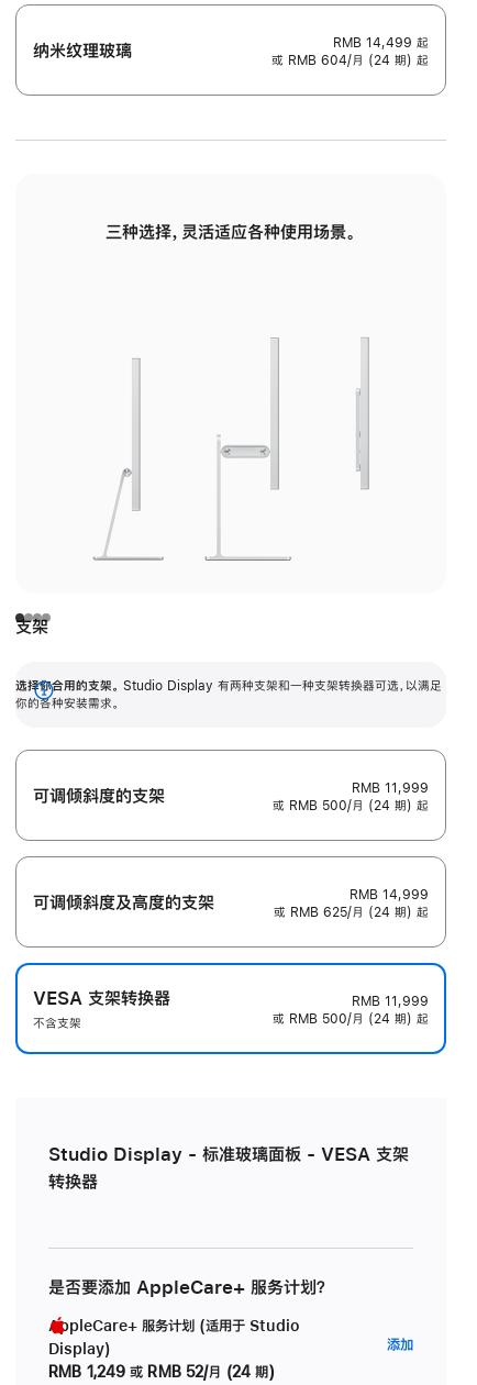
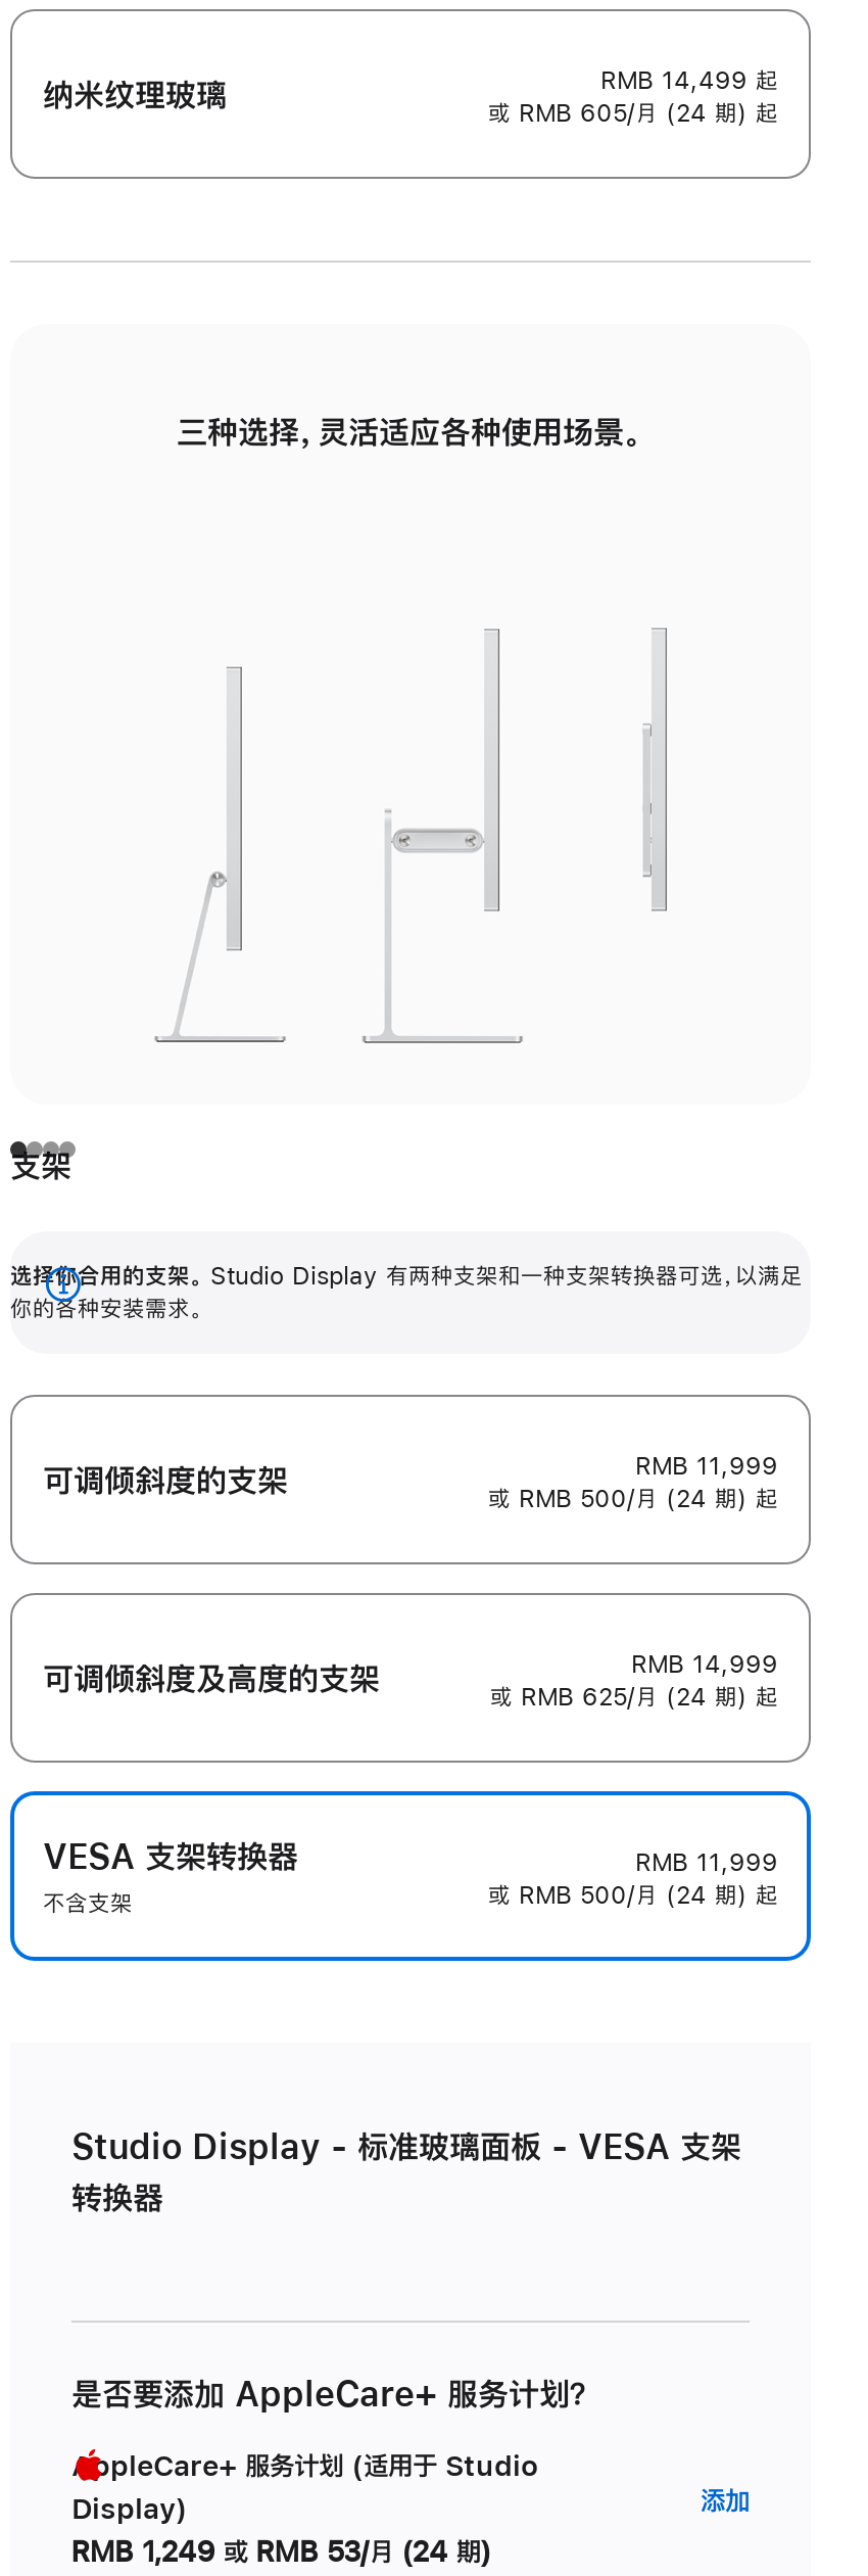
- 或 RMB 604/月 (24 期) 起
+ 或 RMB 605/月 (24 期) 起

- RMB 1,249 或 RMB 52/月 (24 期)
+ RMB 1,249 或 RMB 53/月 (24 期)
